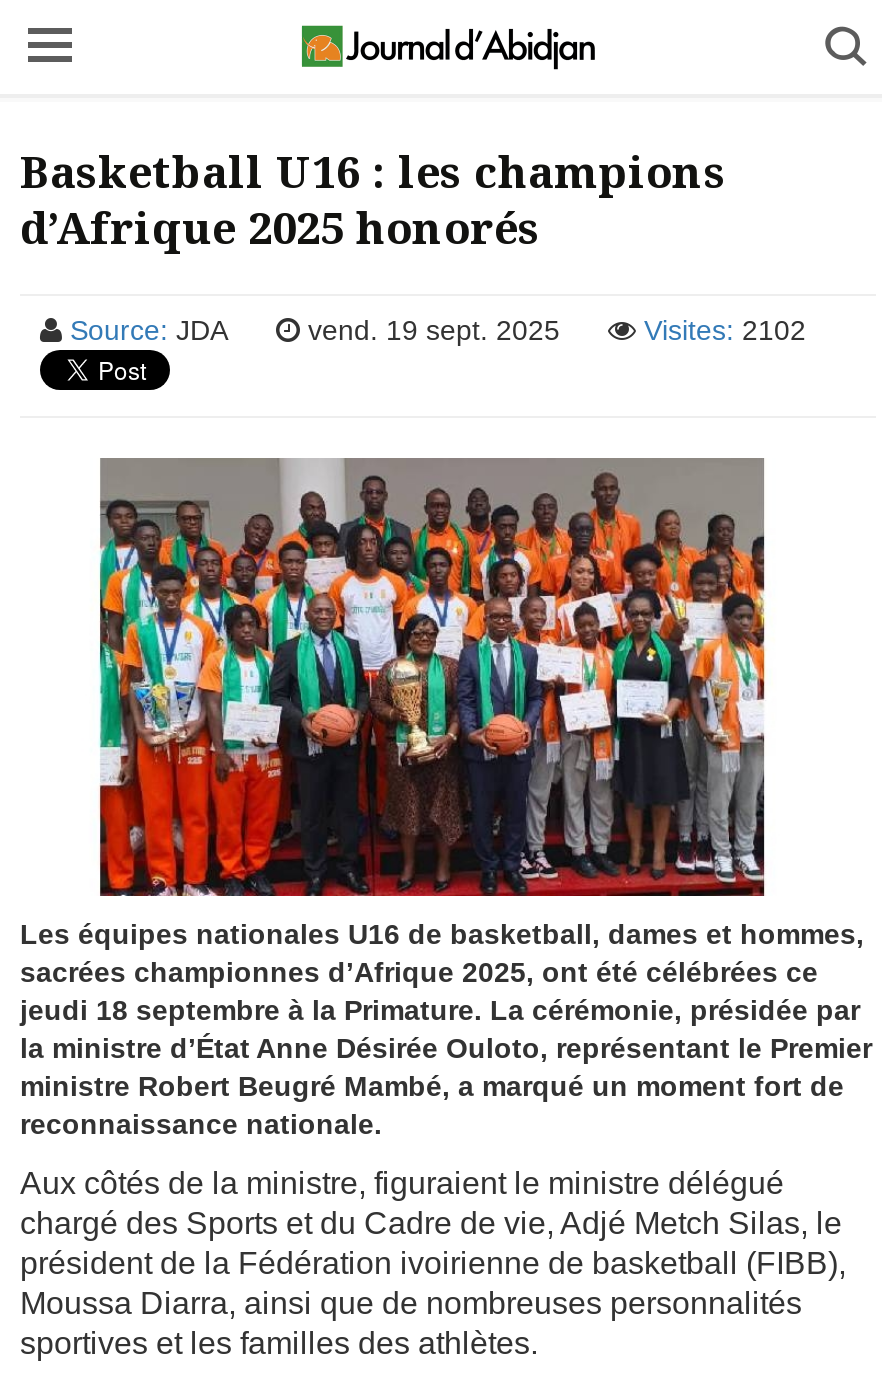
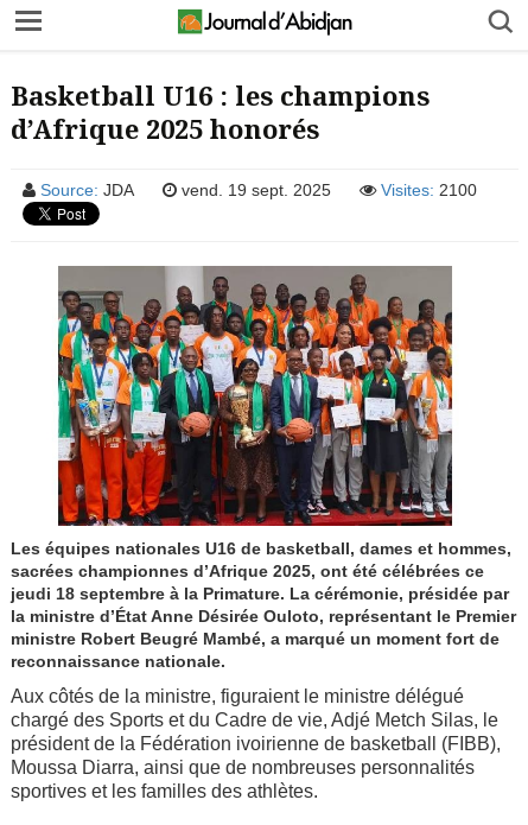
- Visites: 2102
+ Visites: 2100
